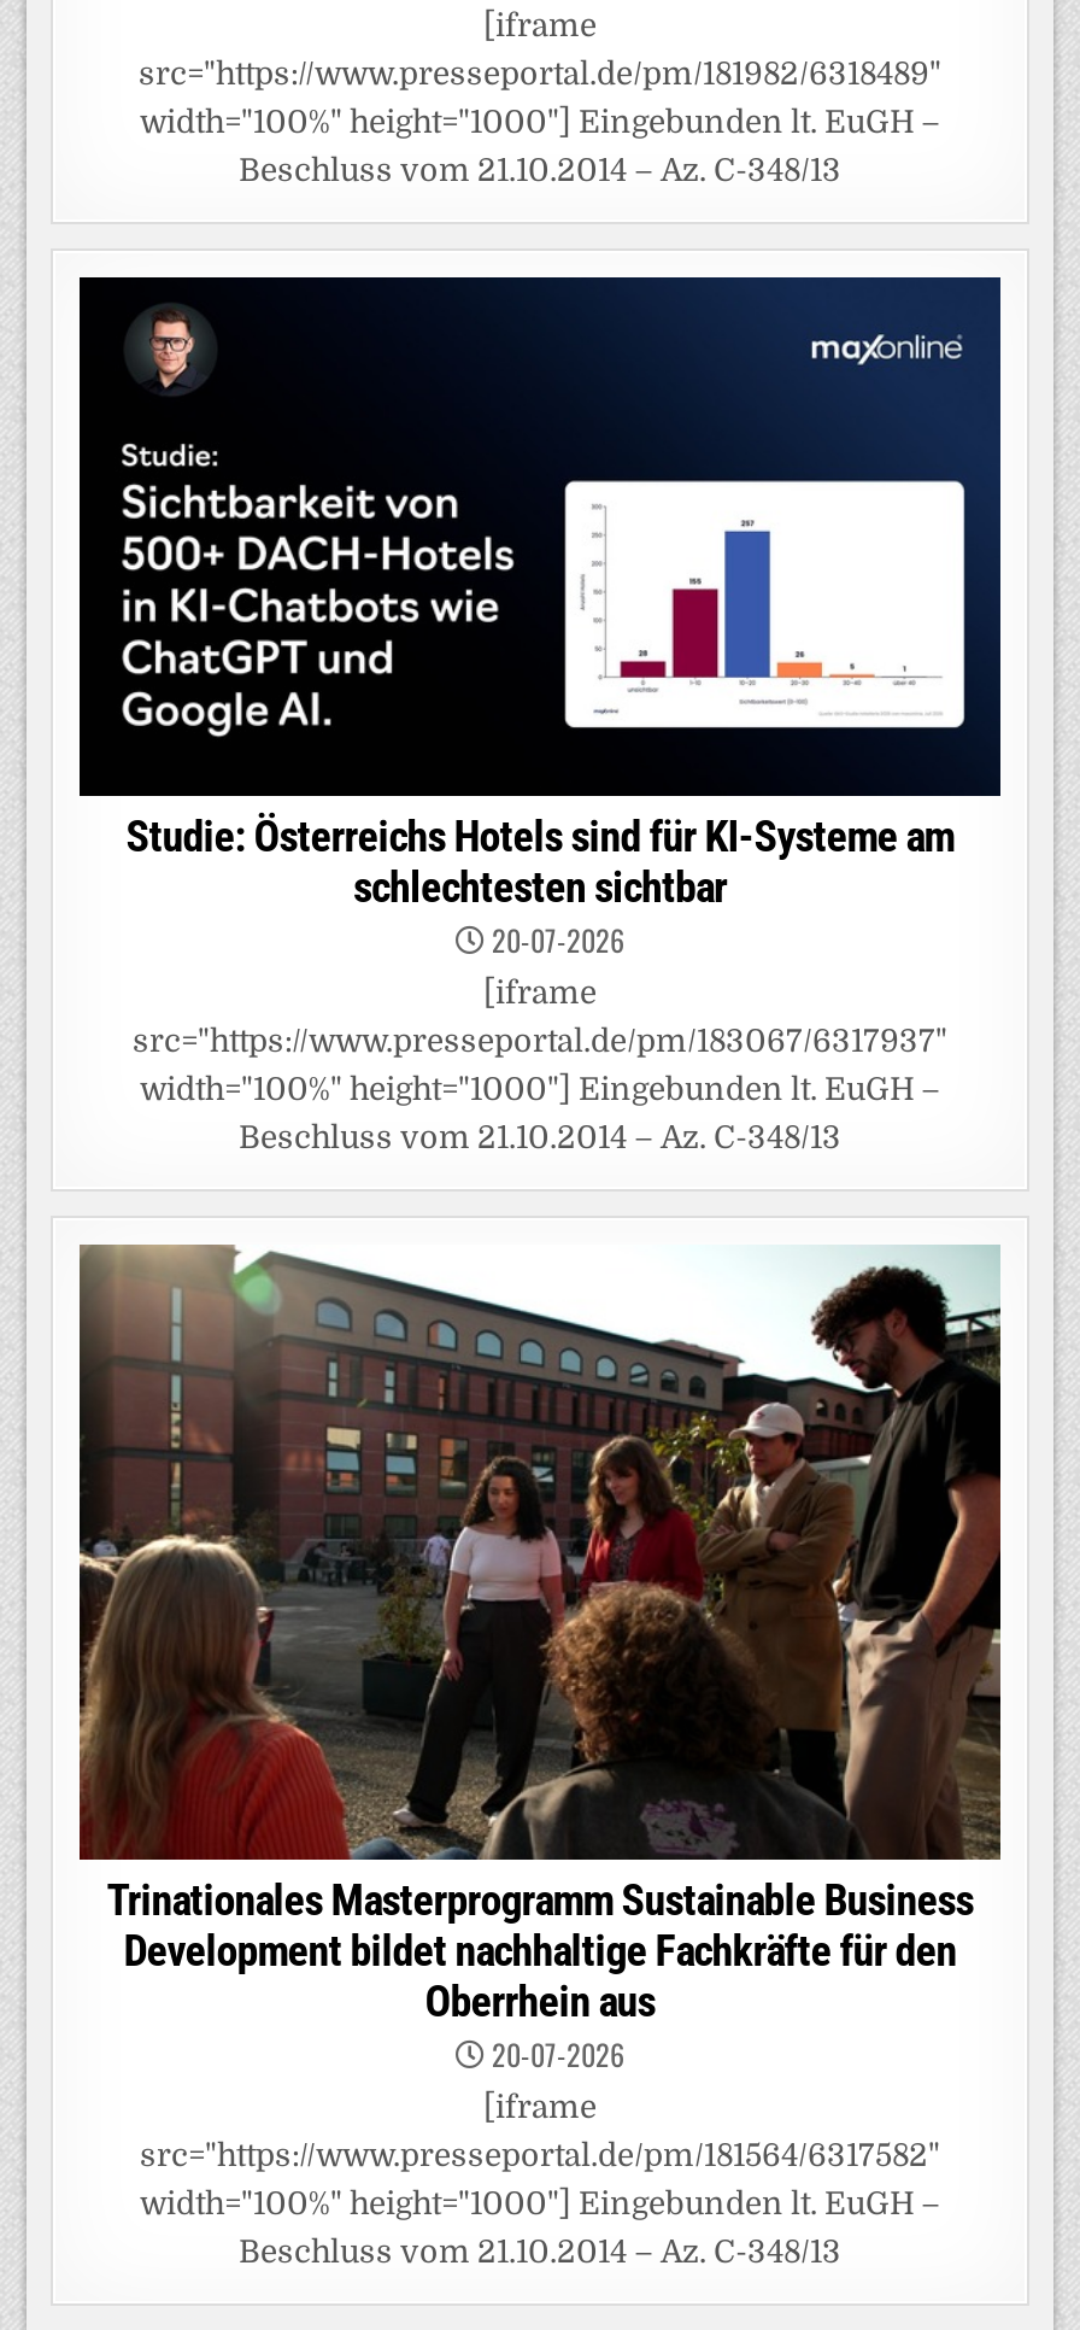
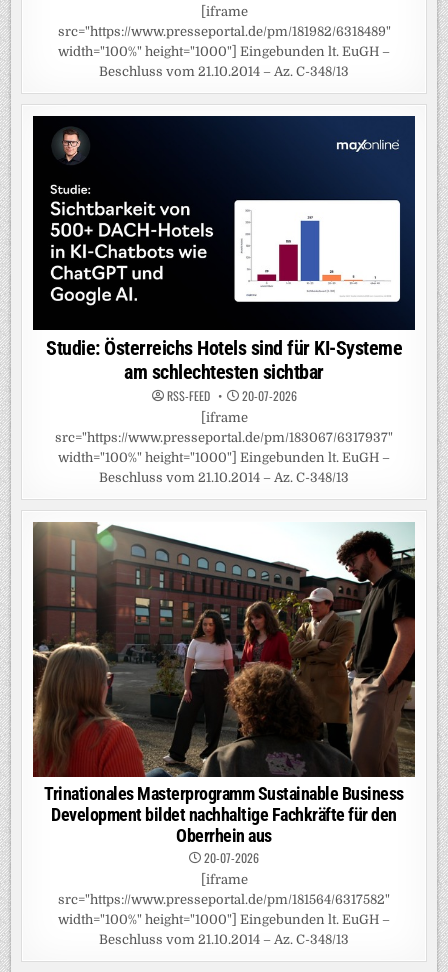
- Studie: Österreichs Hotels sind für KI-Systeme am
- schlechtesten sichtbar
+ Studie: Österreichs Hotels sind für KI-Systeme
+ am schlechtesten sichtbar
+ RSS-FEED
